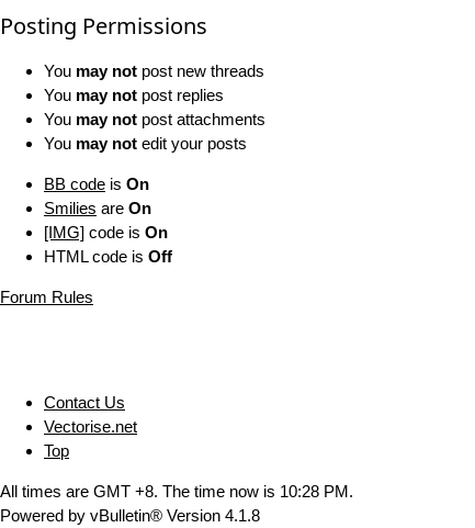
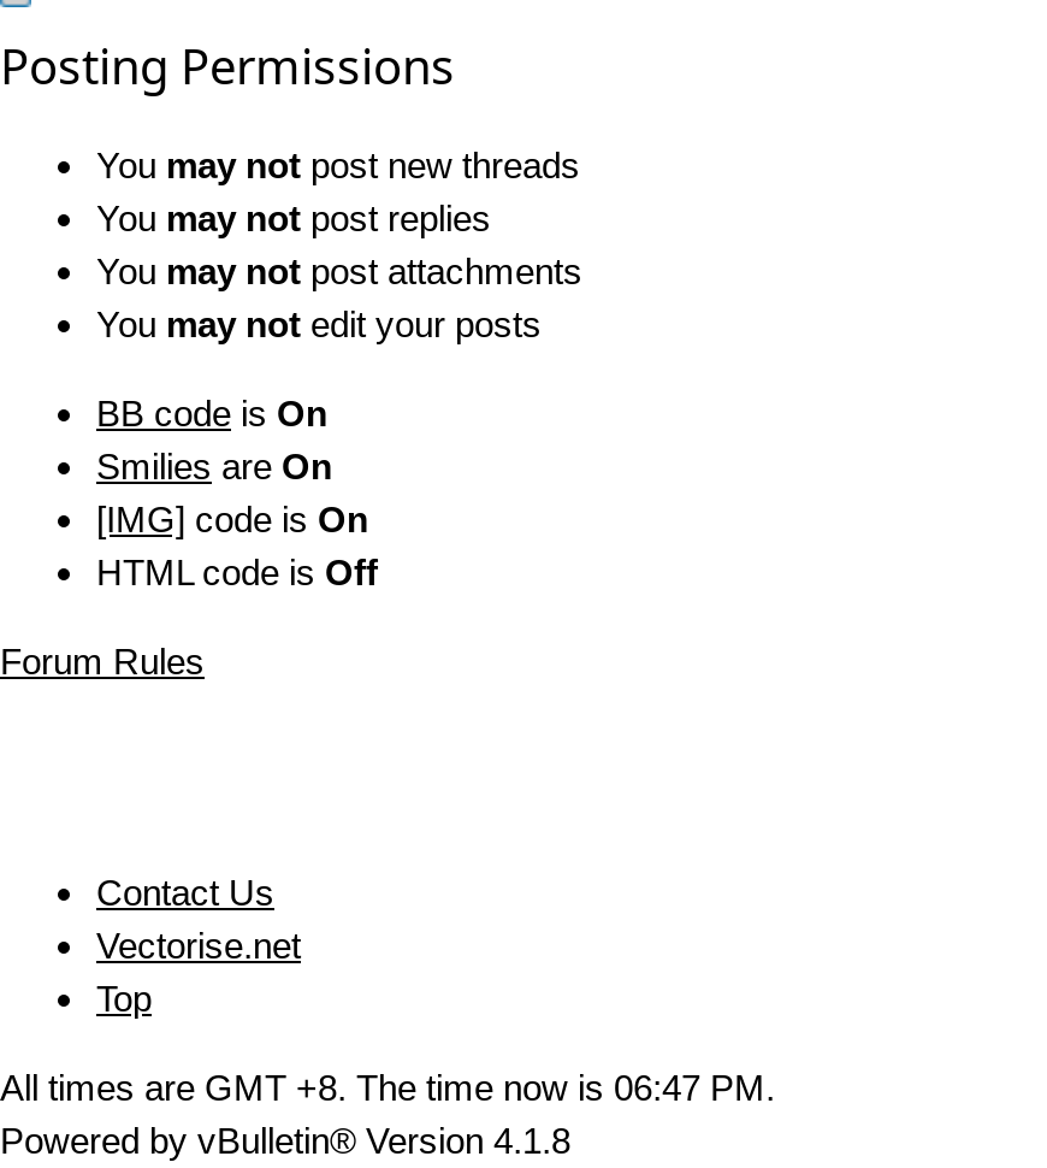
- All times are GMT +8. The time now is 10:28 PM.
+ All times are GMT +8. The time now is 06:47 PM.
